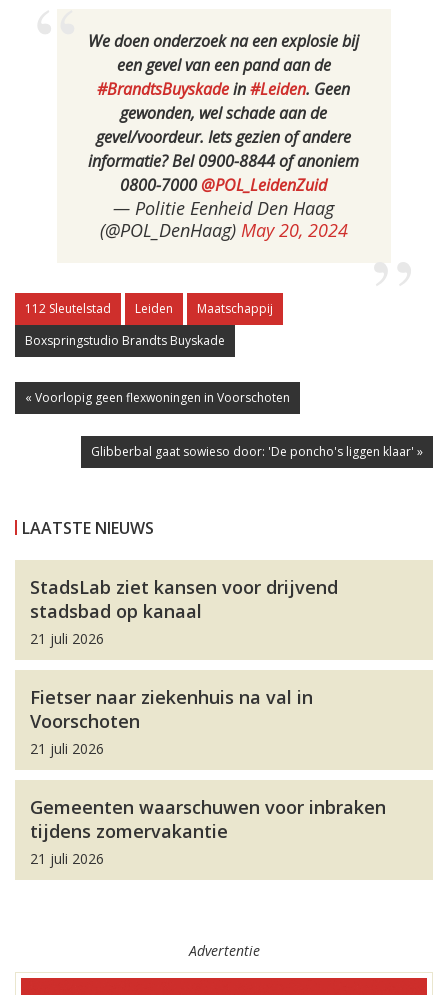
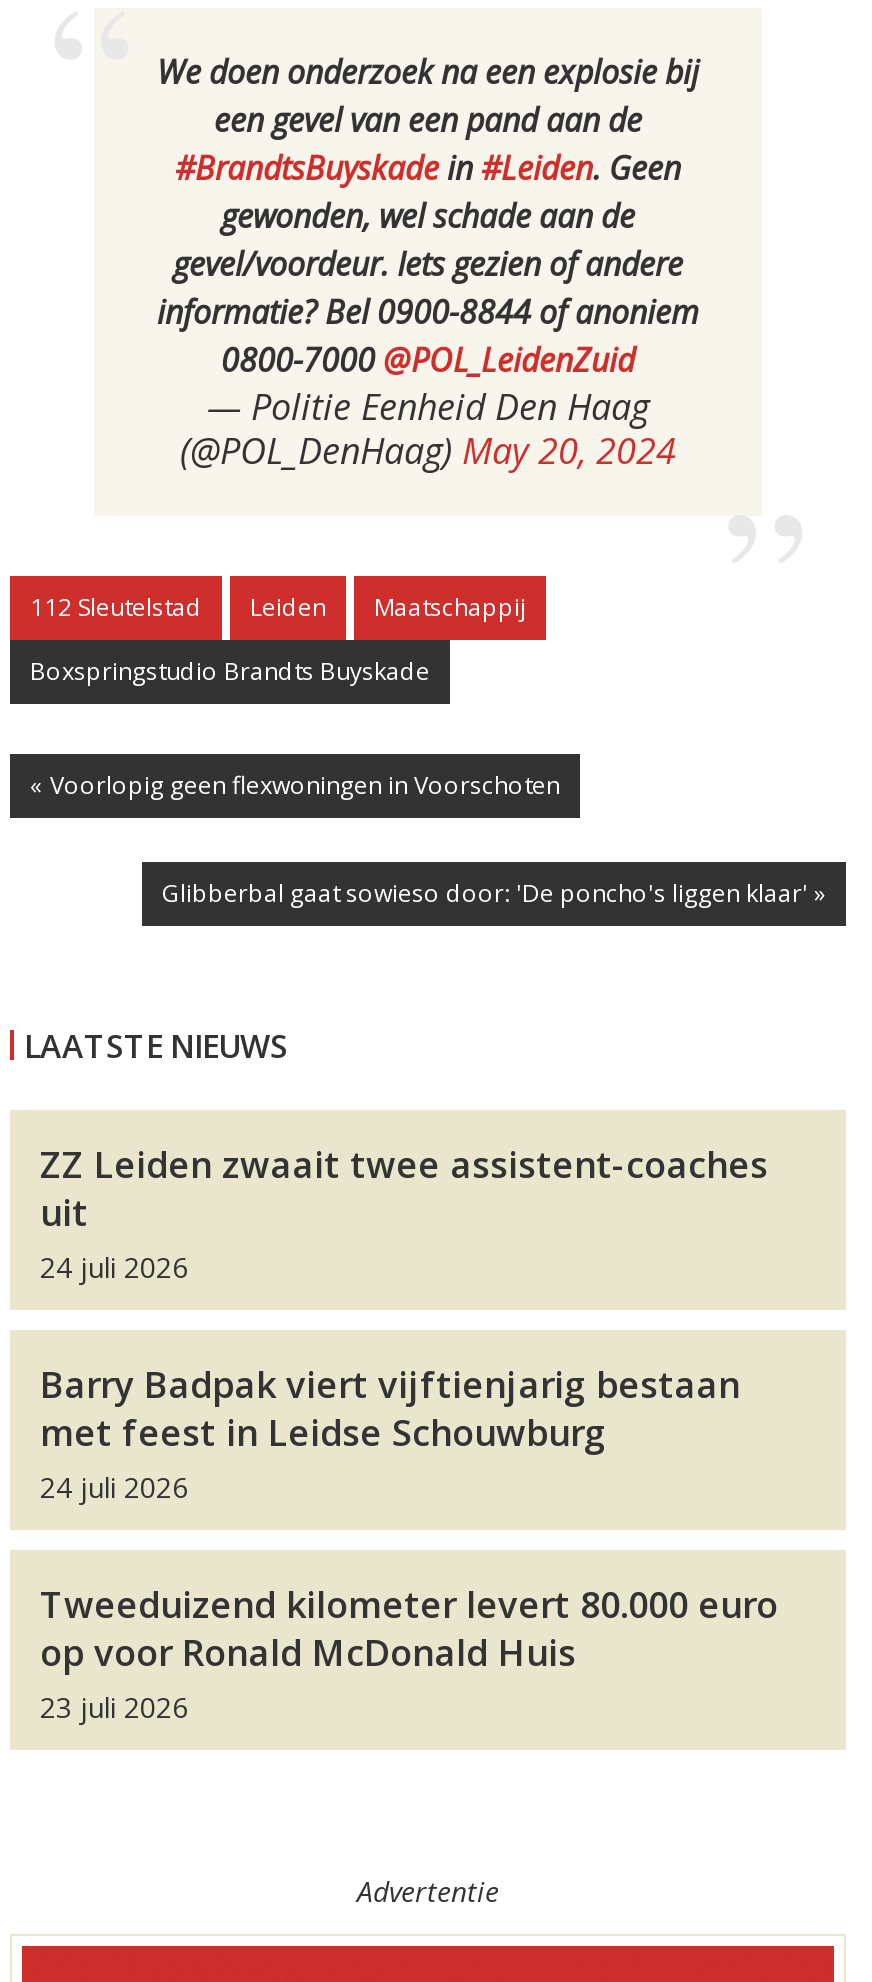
- StadsLab ziet kansen voor drijvend
- stadsbad op kanaal
- 21 juli 2026
+ ZZ Leiden zwaait twee assistent-coaches
+ uit
+ 24 juli 2026

- Fietser naar ziekenhuis na val in
- Voorschoten
- 21 juli 2026
+ Barry Badpak viert vijftienjarig bestaan
+ met feest in Leidse Schouwburg
+ 24 juli 2026

- Gemeenten waarschuwen voor inbraken
- tijdens zomervakantie
- 21 juli 2026
+ Tweeduizend kilometer levert 80.000 euro
+ op voor Ronald McDonald Huis
+ 23 juli 2026
